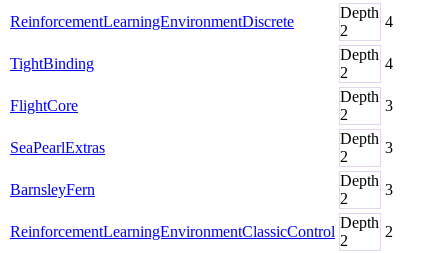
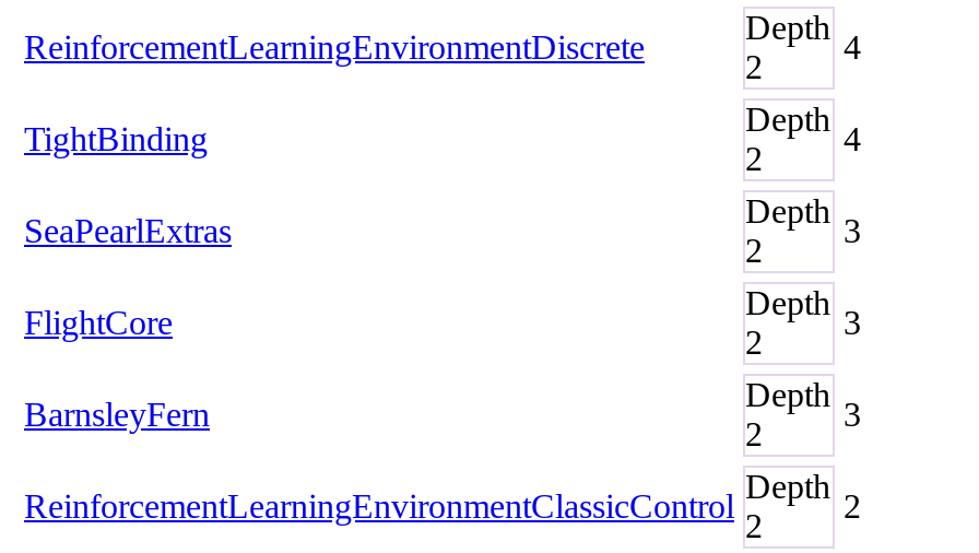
moved down: FlightCore

moved up: SeaPearlExtras
